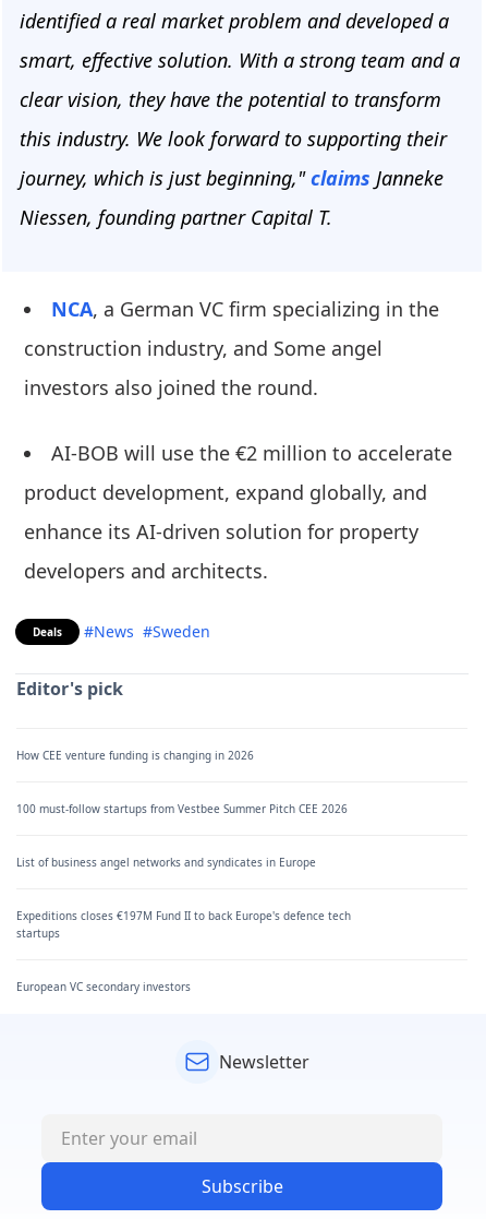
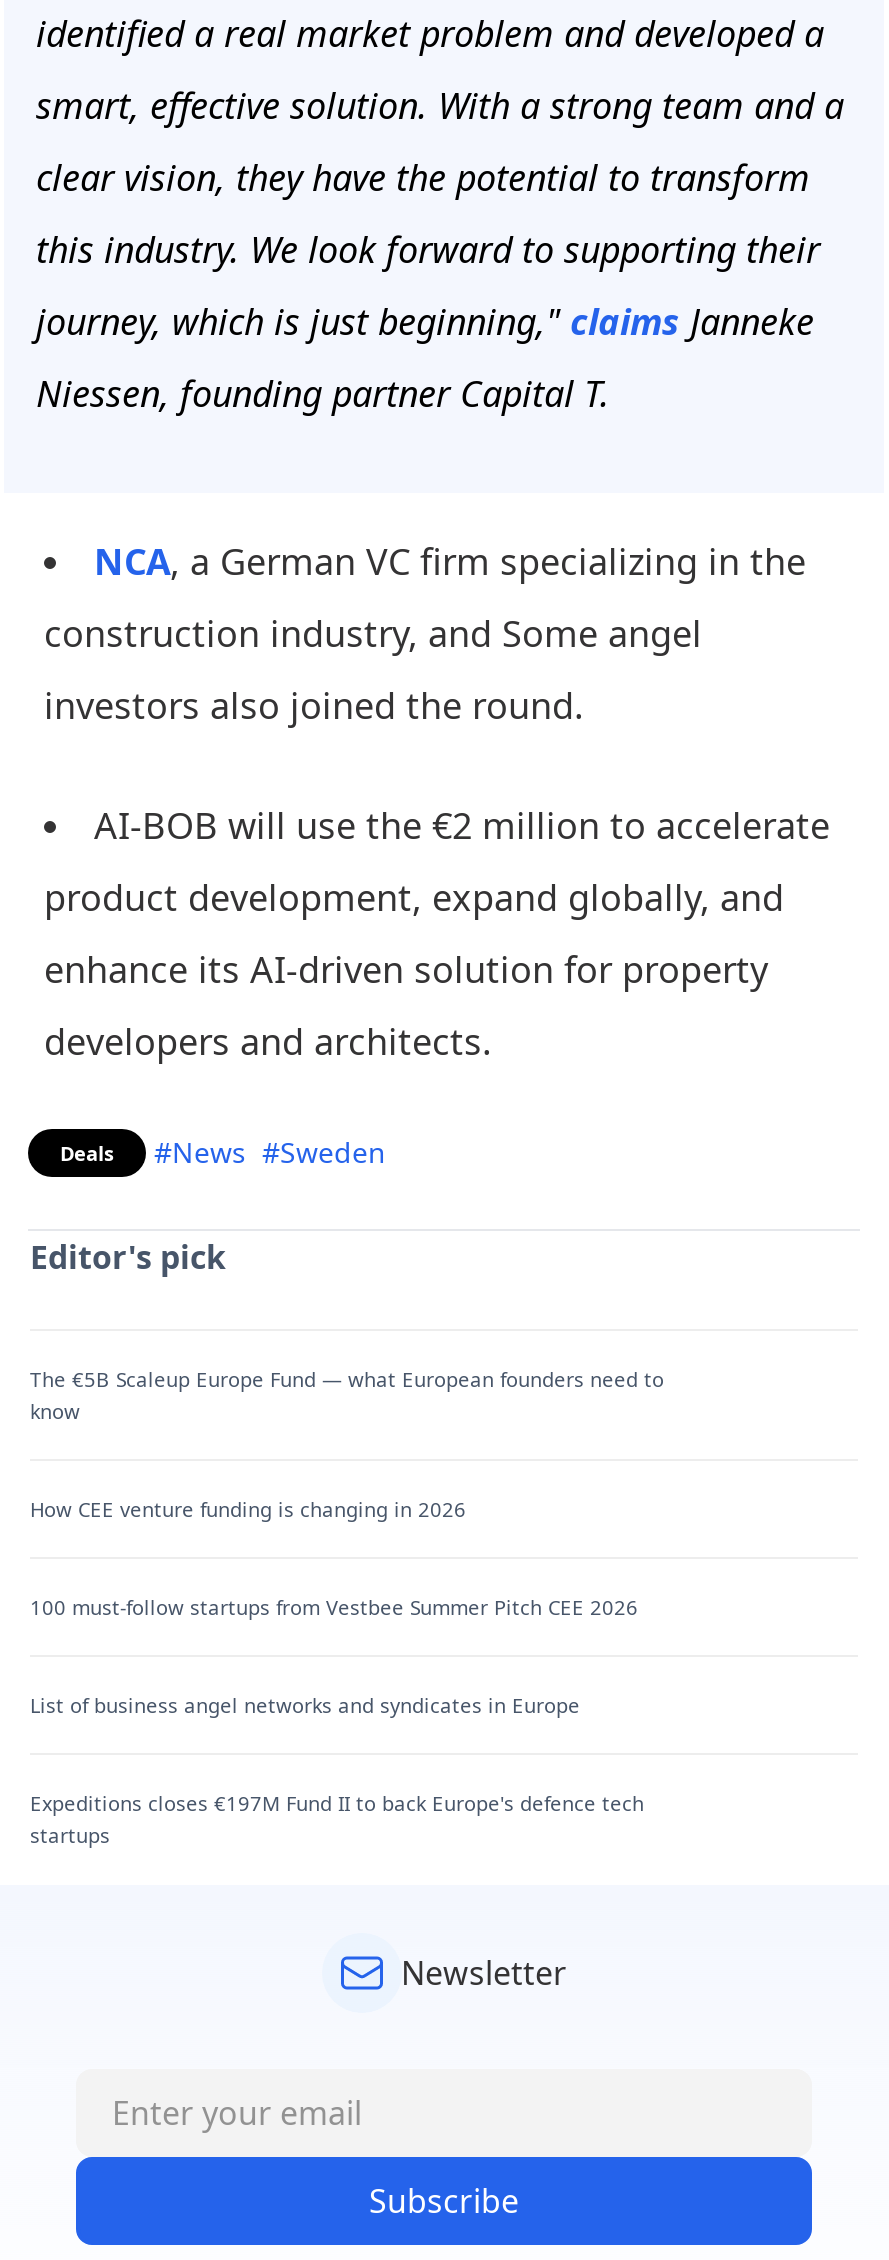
+ The €5B Scaleup Europe Fund — what European founders need to
+ know

moved down: How CEE venture funding is changing in 2026 | 100 must-follow startups from Vestbee Summer Pitch CEE 2026 | List of business angel networks and syndicates in Europe | Expeditions closes €197M Fund II to back Europe's defence tech | startups

- European VC secondary investors
